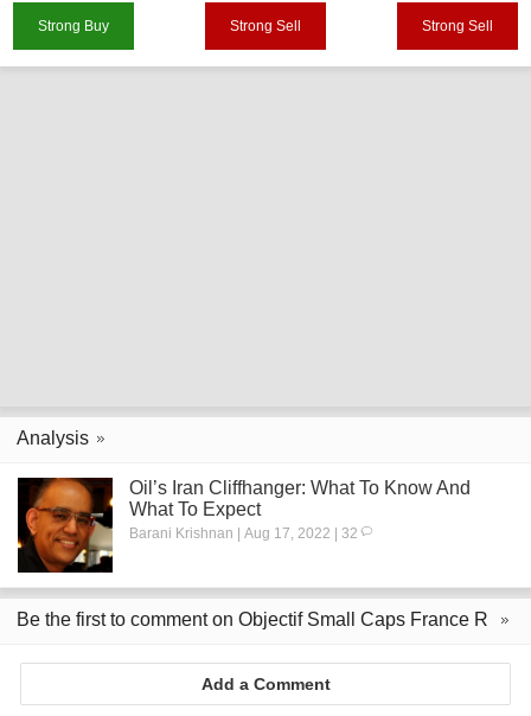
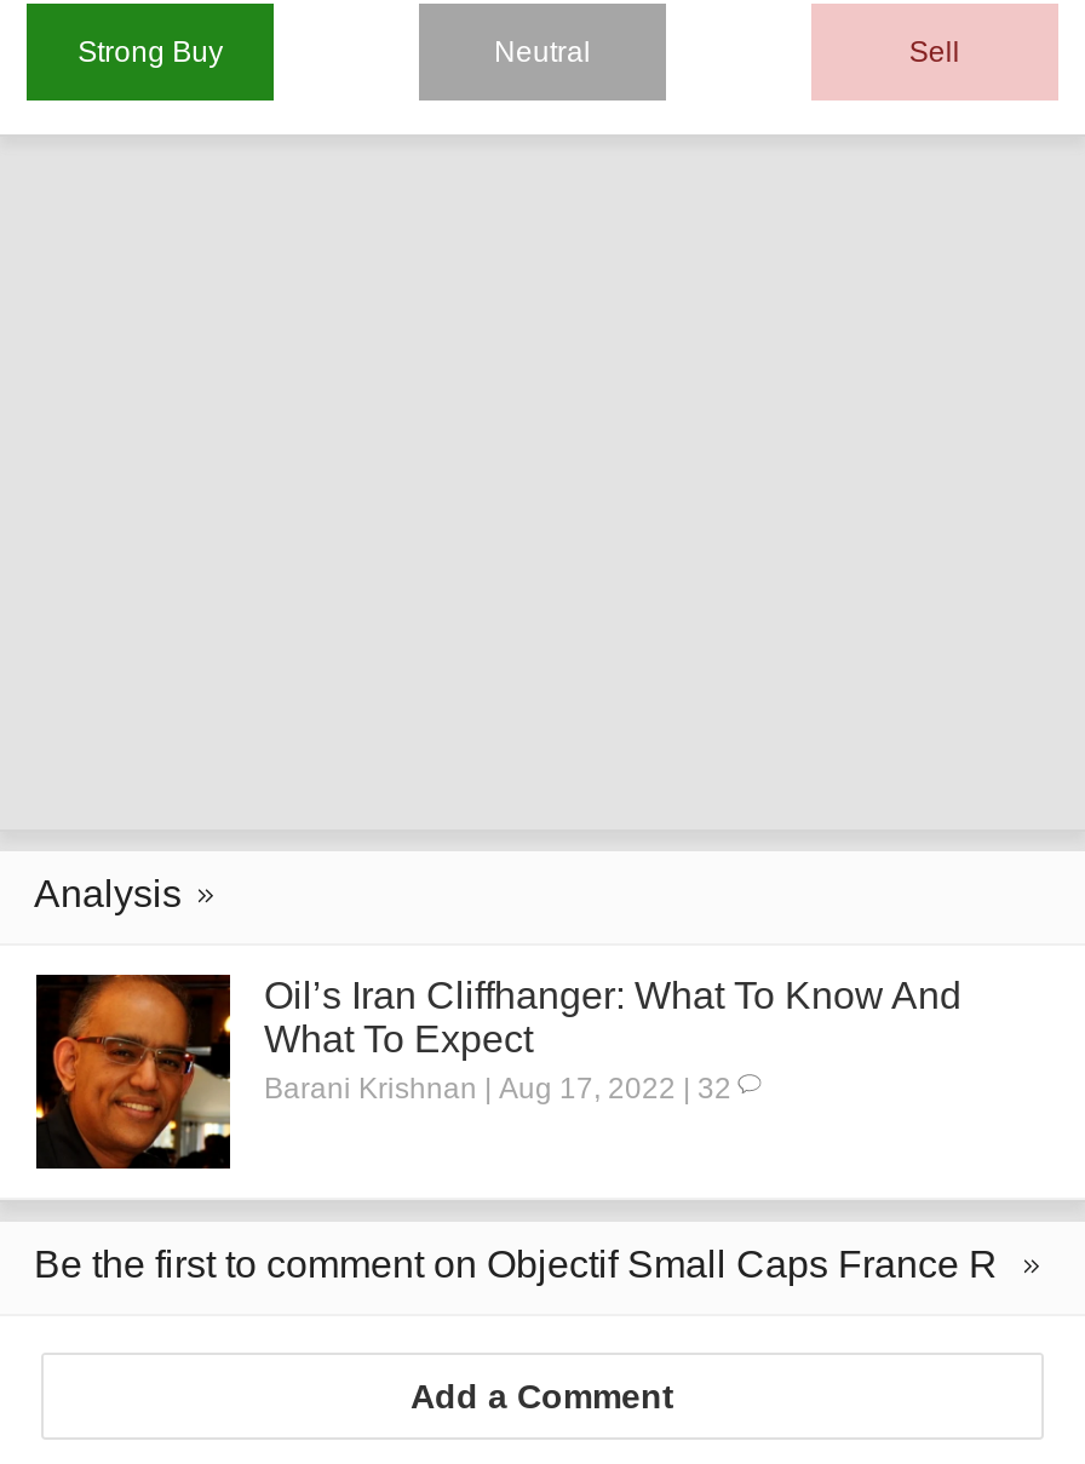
- Strong Sell
- Strong Sell
+ Neutral
+ Sell
